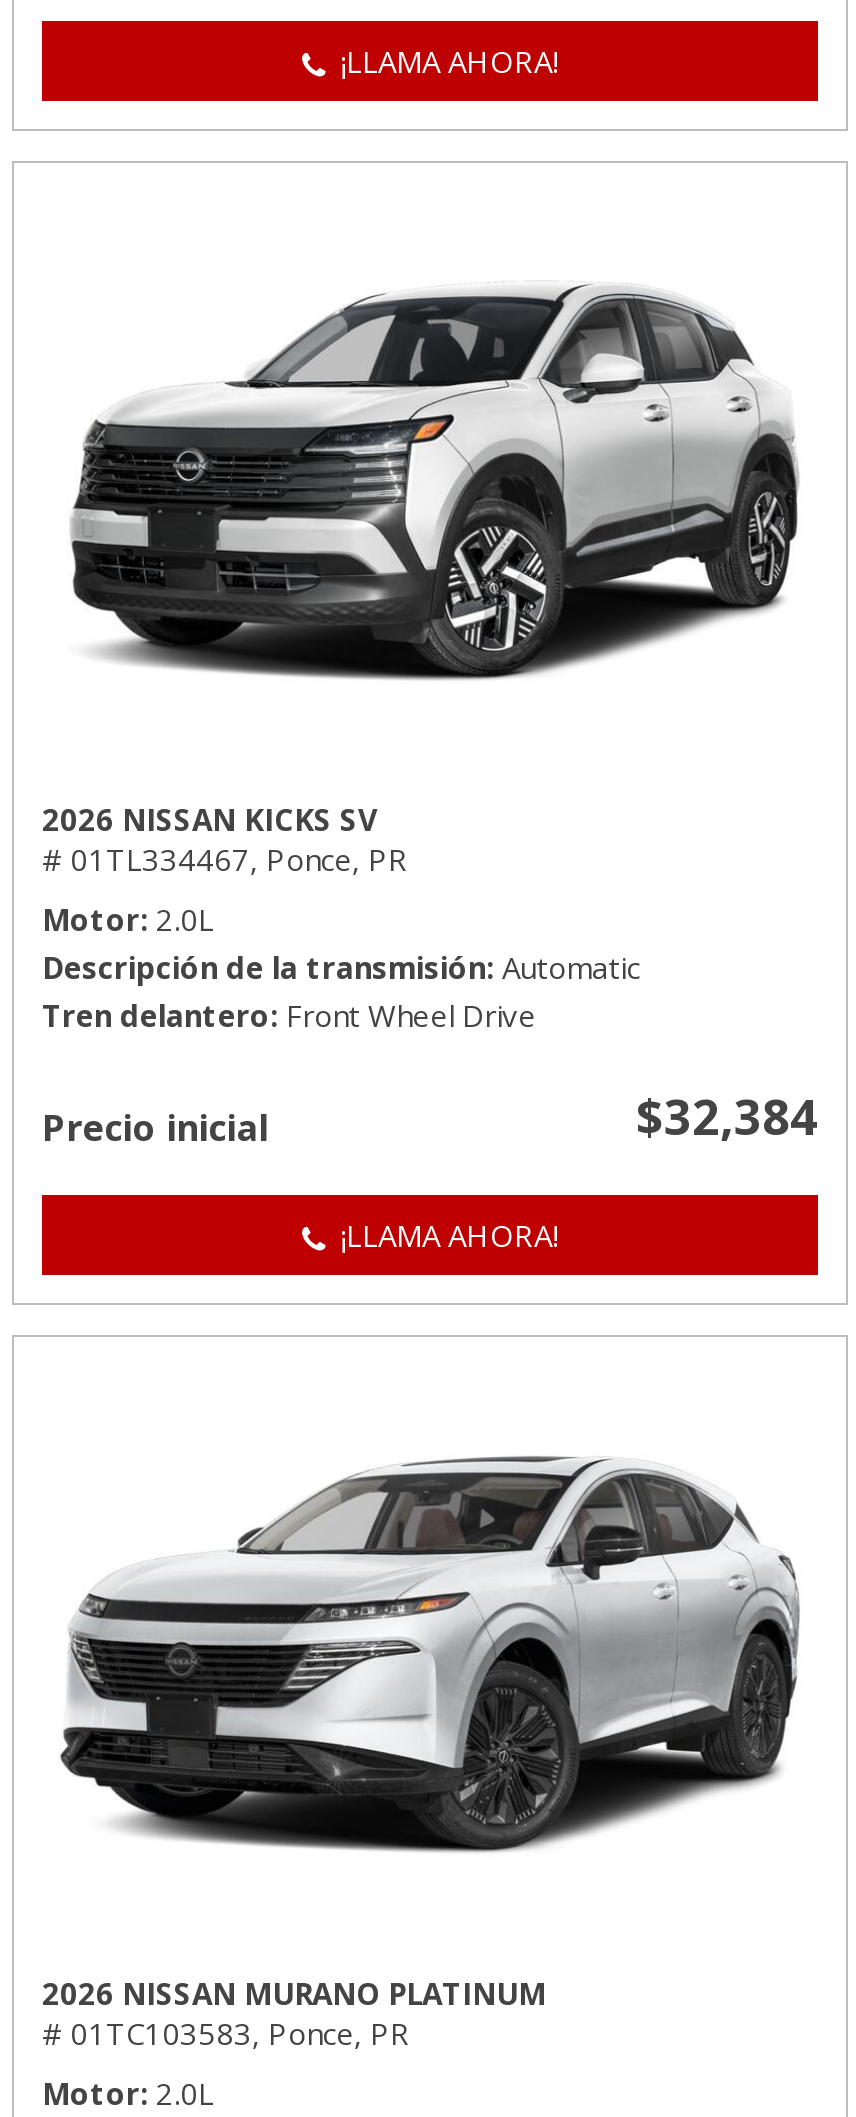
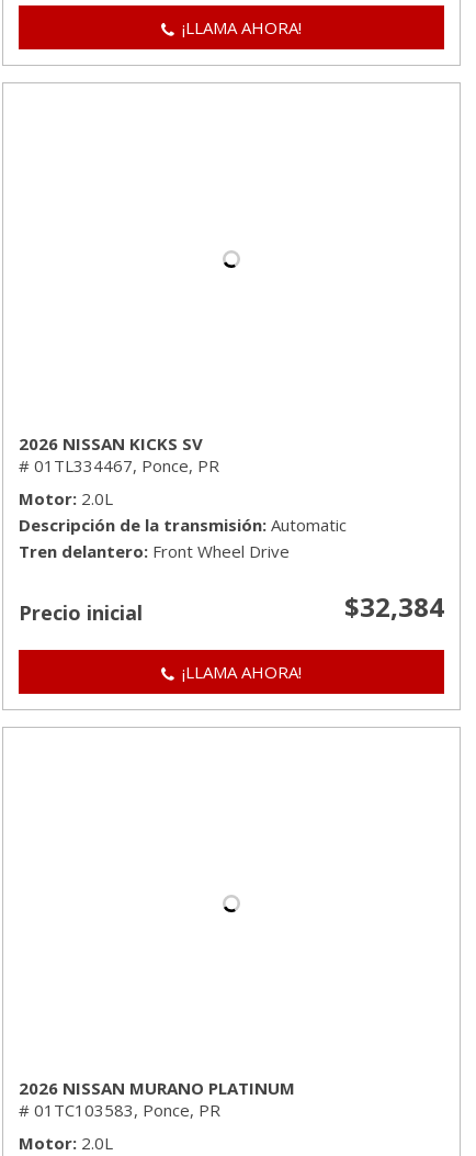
- [image]

- [image]
